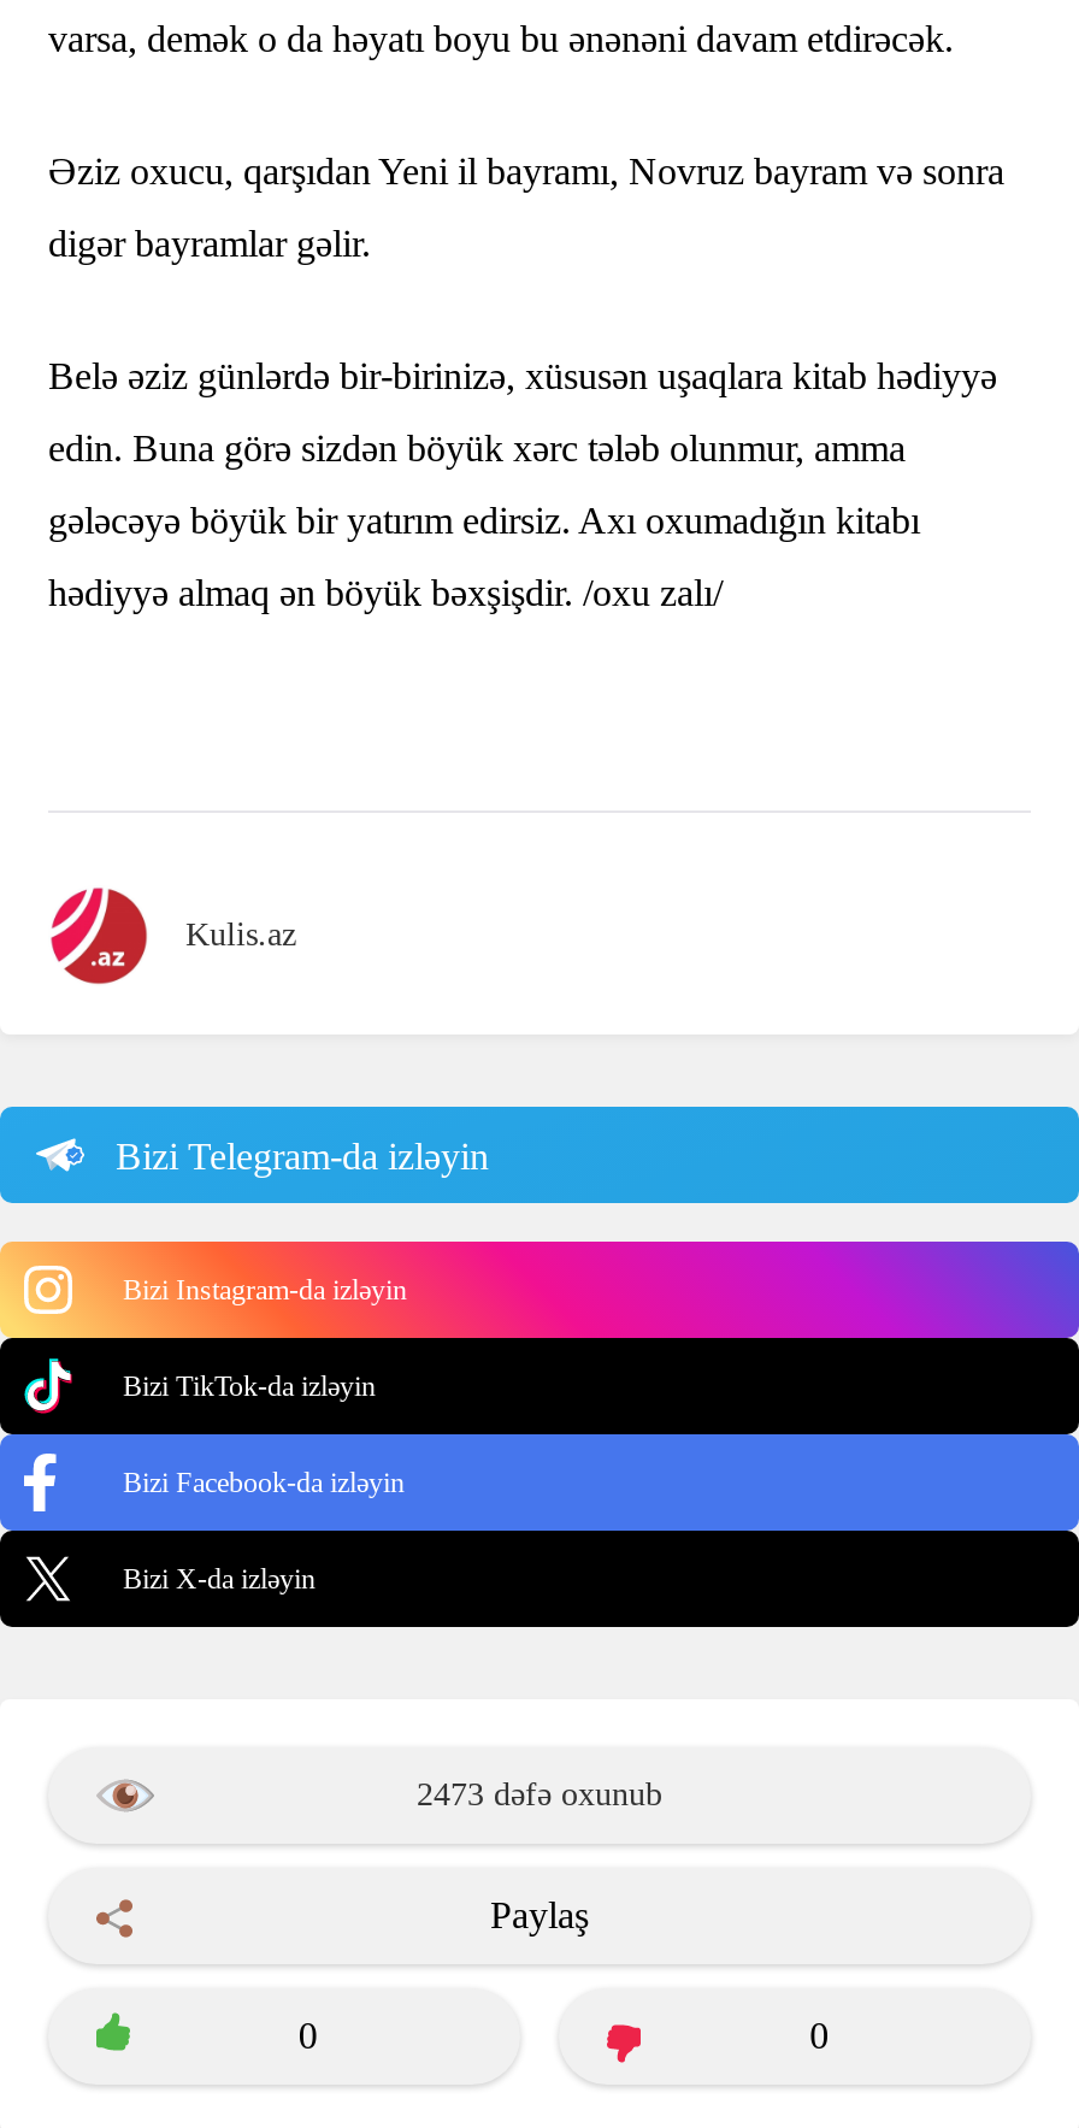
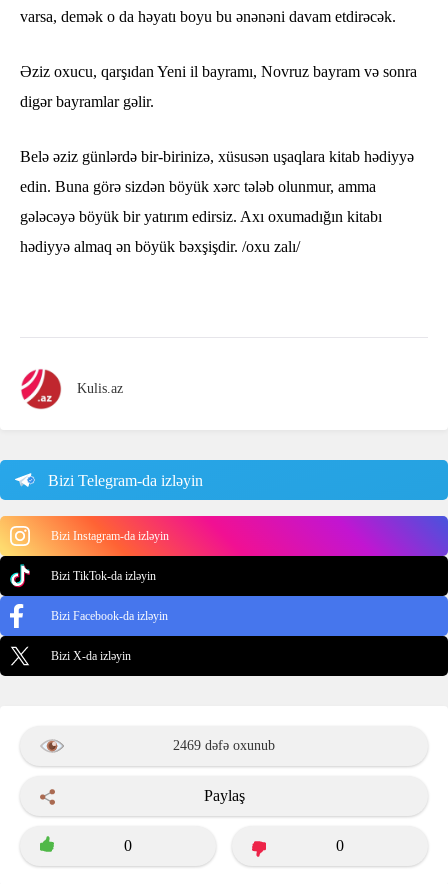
- 2473 dəfə oxunub
+ 2469 dəfə oxunub
